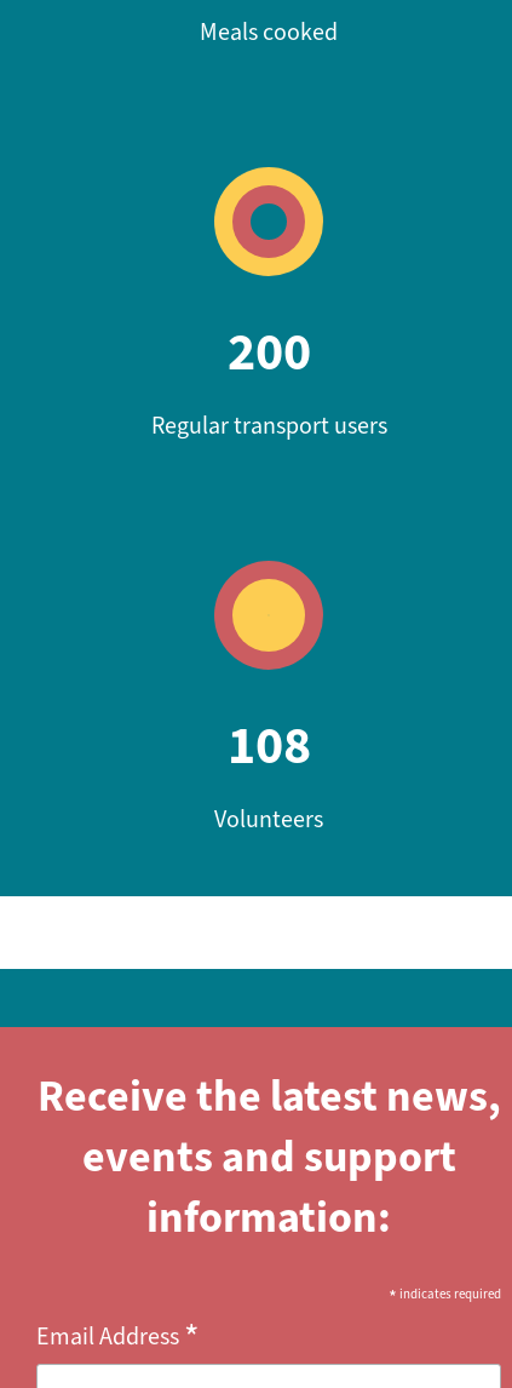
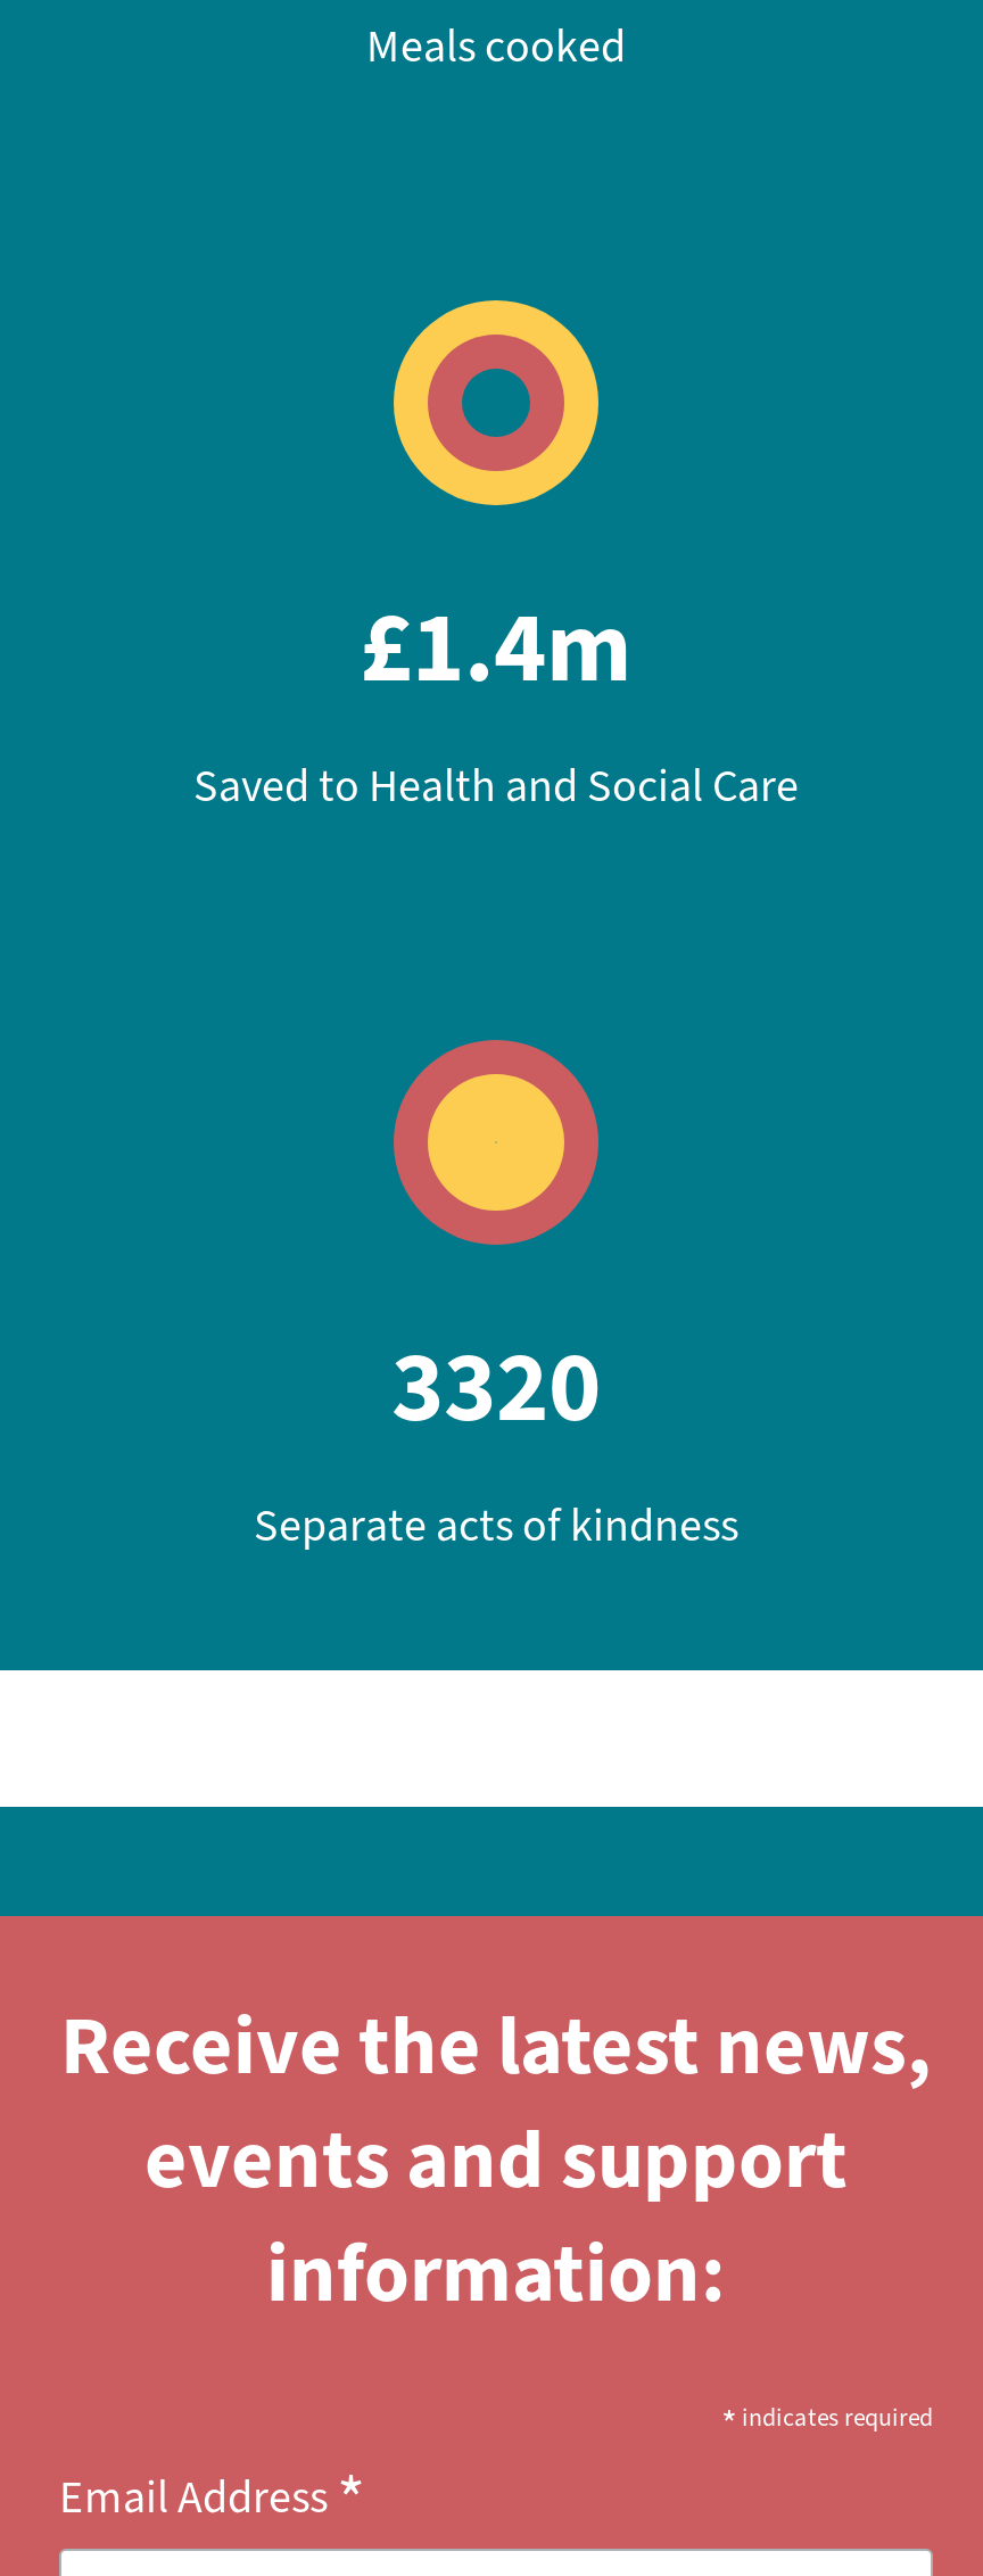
- 200
- Regular transport users
+ £1.4m
+ Saved to Health and Social Care

- 108
- Volunteers
+ 3320
+ Separate acts of kindness
